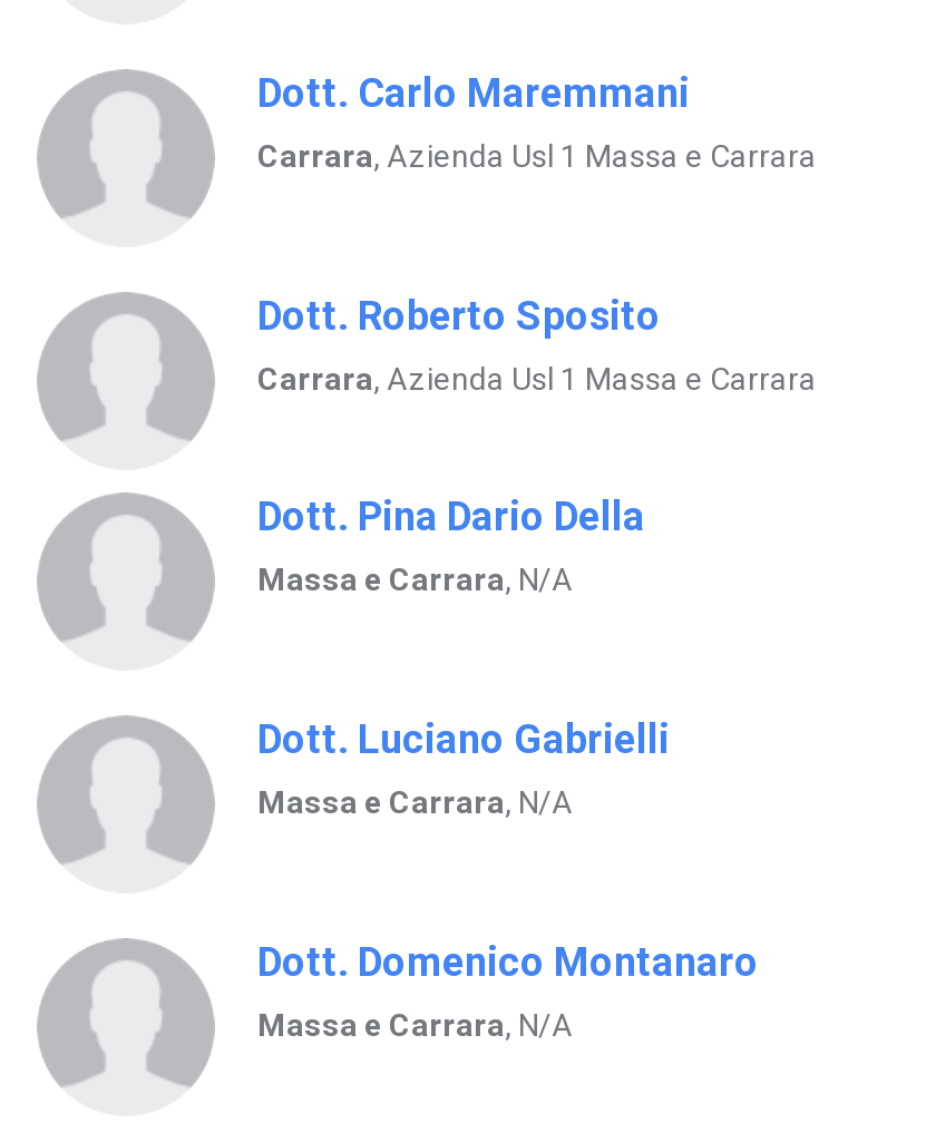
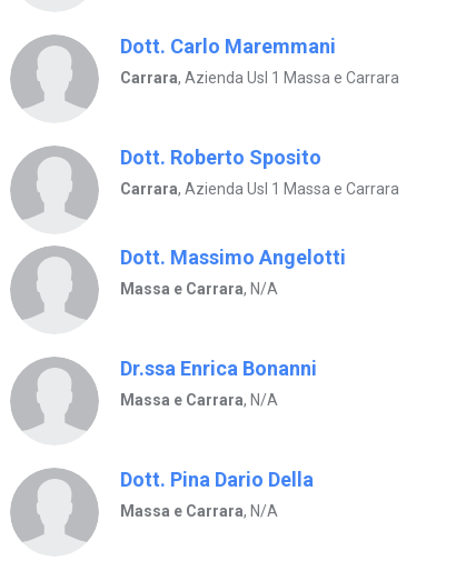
+ Dott. Massimo Angelotti

moved down: Dott. Pina Dario Della

- Dott. Luciano Gabrielli
+ Dr.ssa Enrica Bonanni

- Dott. Domenico Montanaro
